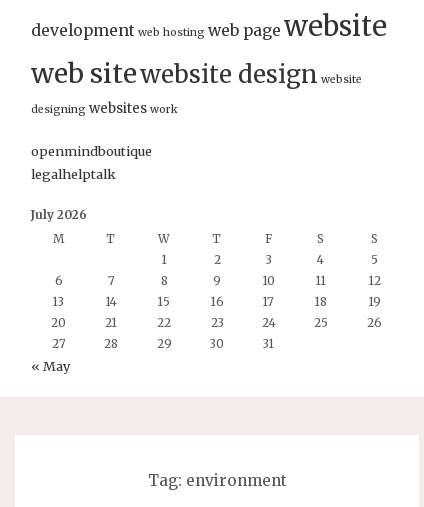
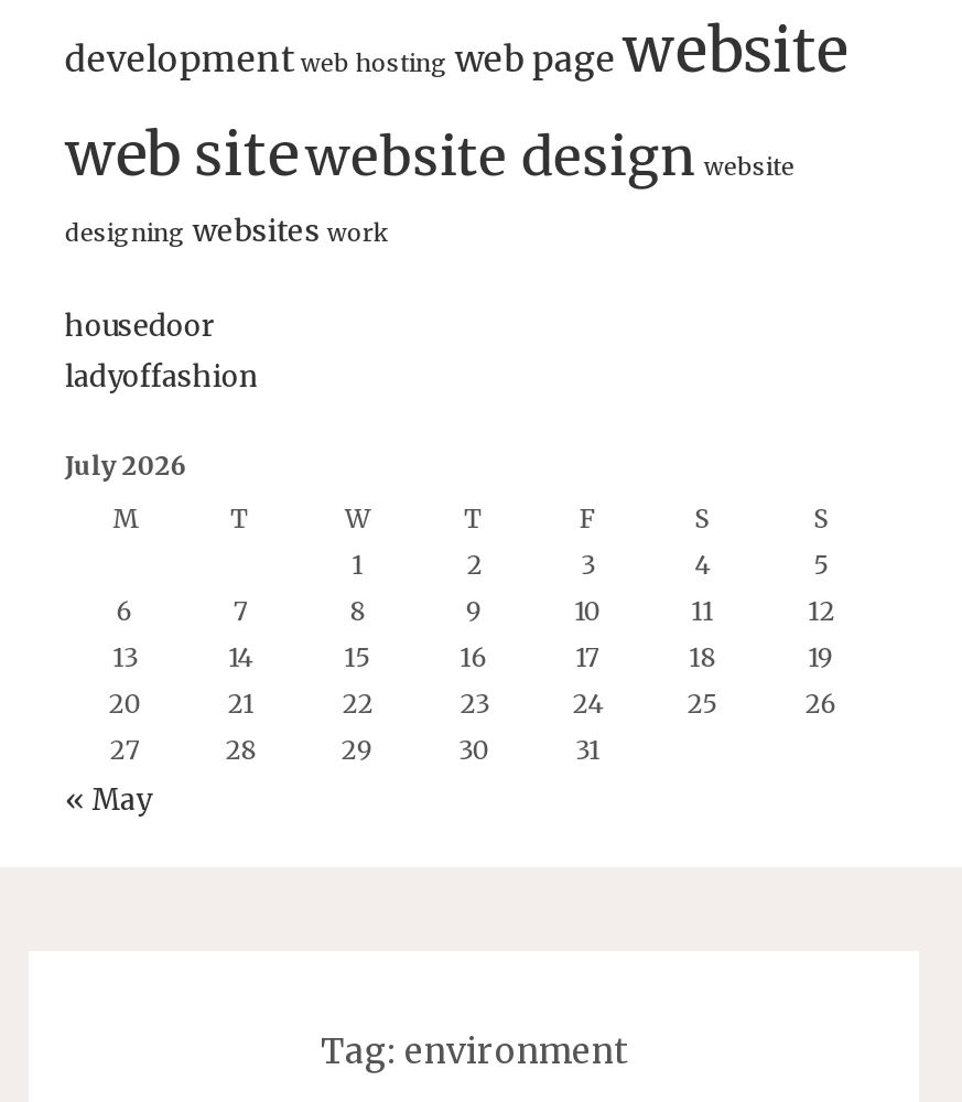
- openmindboutique
- legalhelptalk
+ housedoor
+ ladyoffashion
